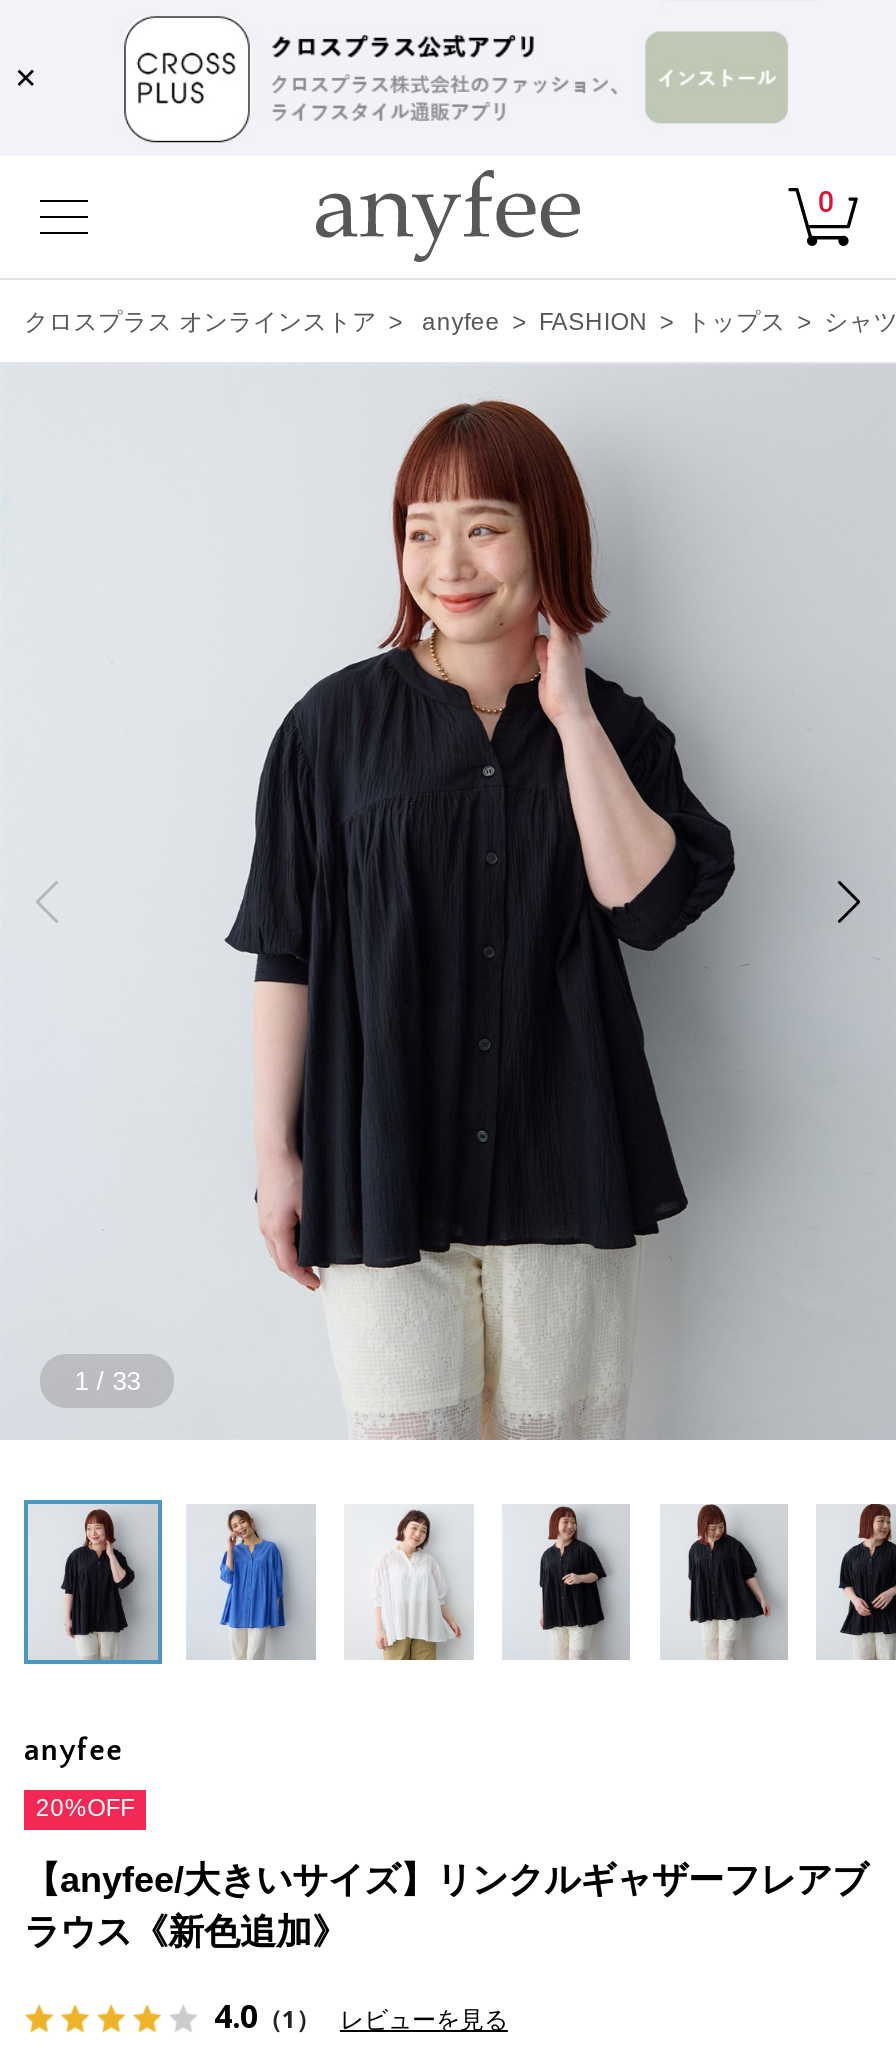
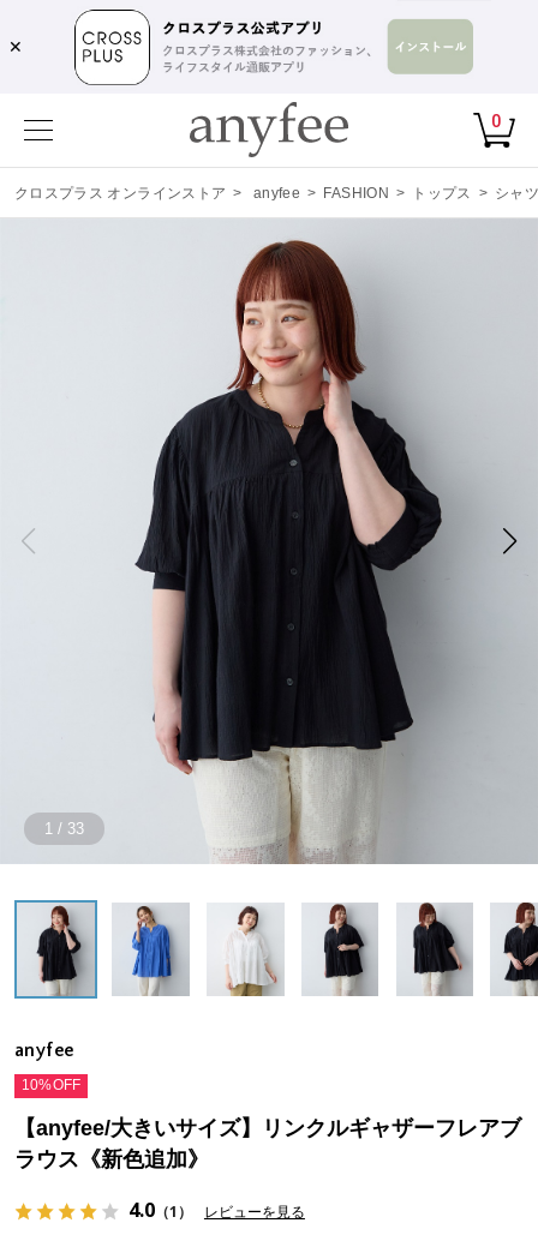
- 20%OFF
+ 10%OFF
